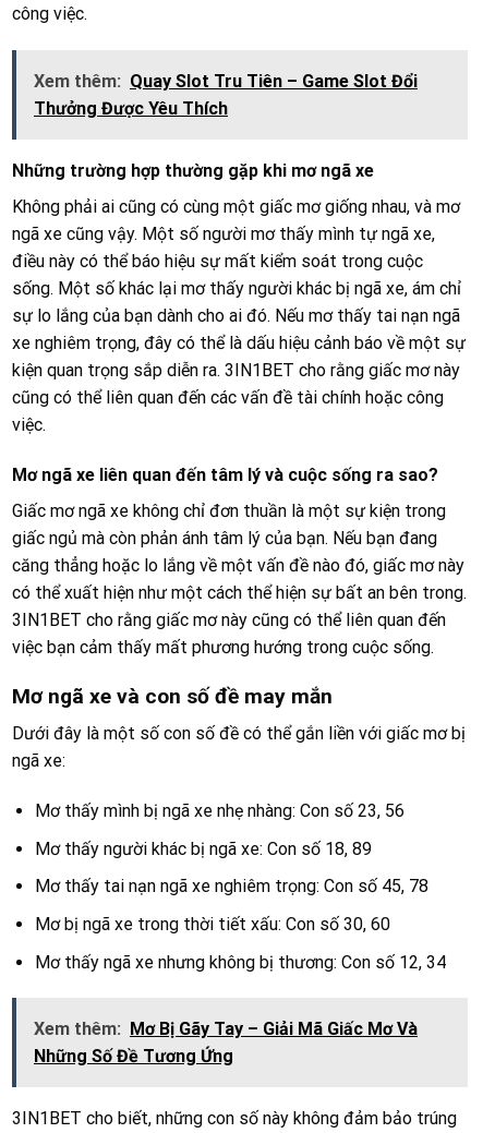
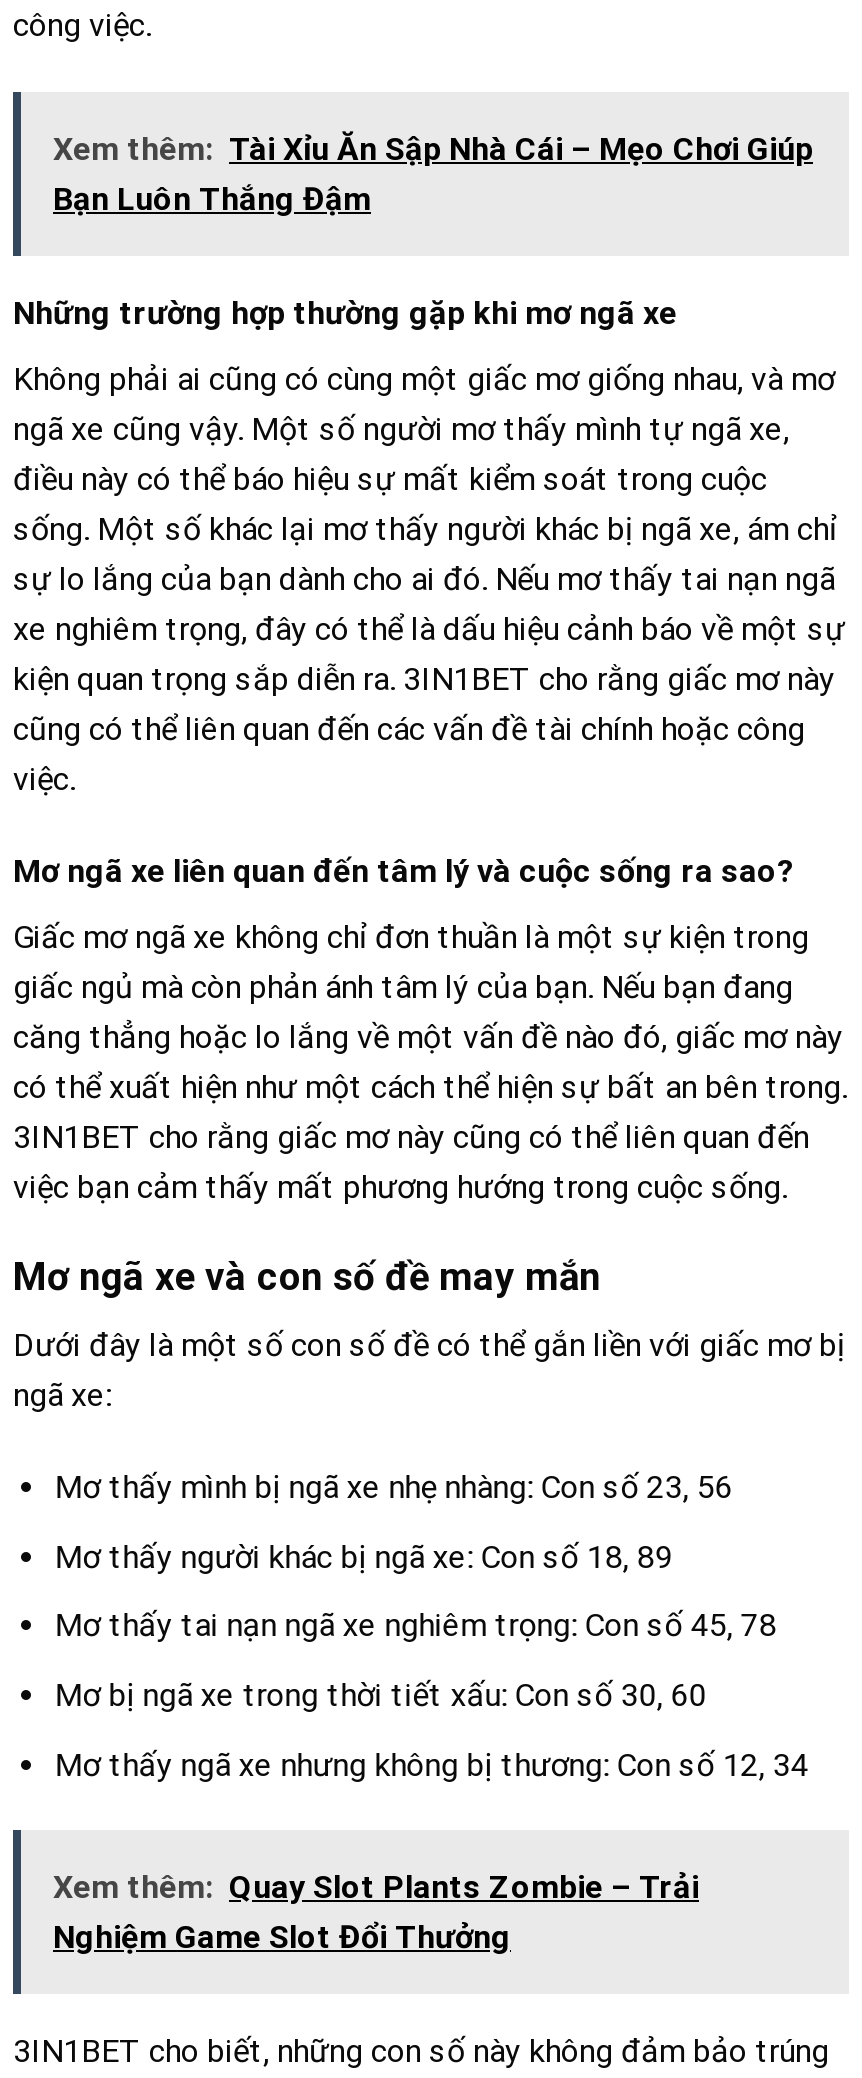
- Xem thêm: Quay Slot Tru Tiên – Game Slot Đổi
- Thưởng Được Yêu Thích
+ Xem thêm: Tài Xỉu Ăn Sập Nhà Cái – Mẹo Chơi Giúp
+ Bạn Luôn Thắng Đậm

- Xem thêm: Mơ Bị Gãy Tay – Giải Mã Giấc Mơ Và
- Những Số Đề Tương Ứng
+ Xem thêm: Quay Slot Plants Zombie – Trải
+ Nghiệm Game Slot Đổi Thưởng
